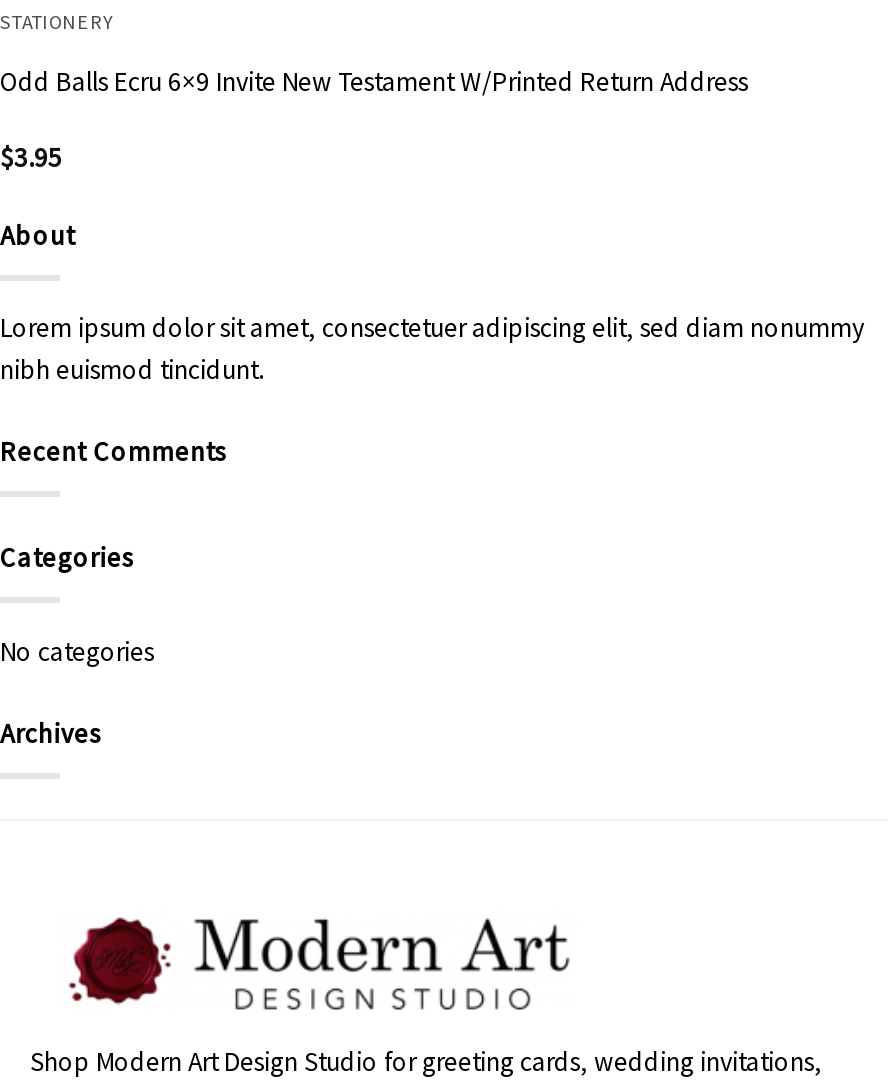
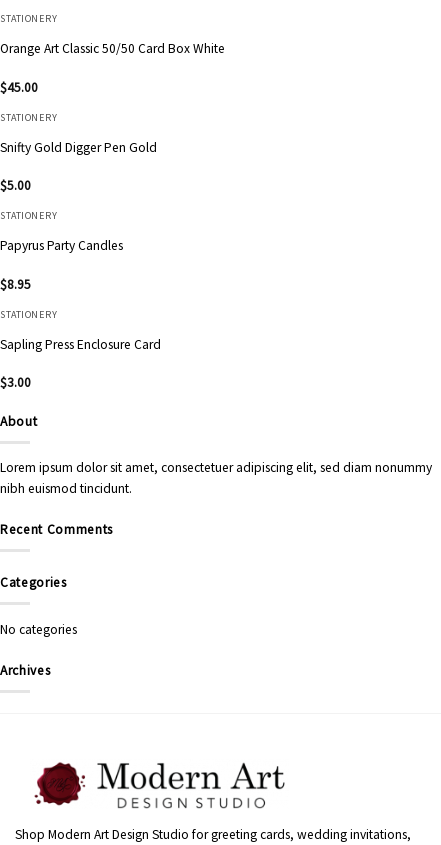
- Odd Balls Ecru 6×9 Invite New Testament W/Printed Return Address
- $3.95
+ Orange Art Classic 50/50 Card Box White
+ $45.00
+ STATIONERY
+ Snifty Gold Digger Pen Gold
+ $5.00
+ STATIONERY
+ Papyrus Party Candles
+ $8.95
+ STATIONERY
+ Sapling Press Enclosure Card
+ $3.00
